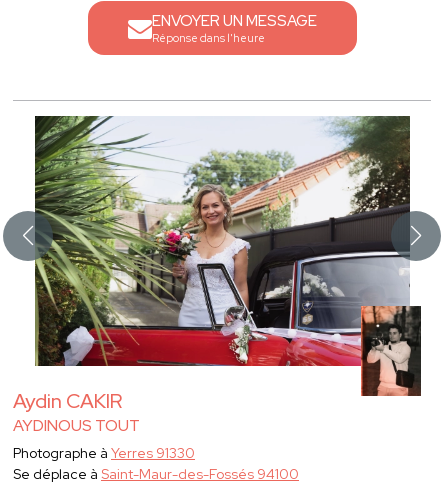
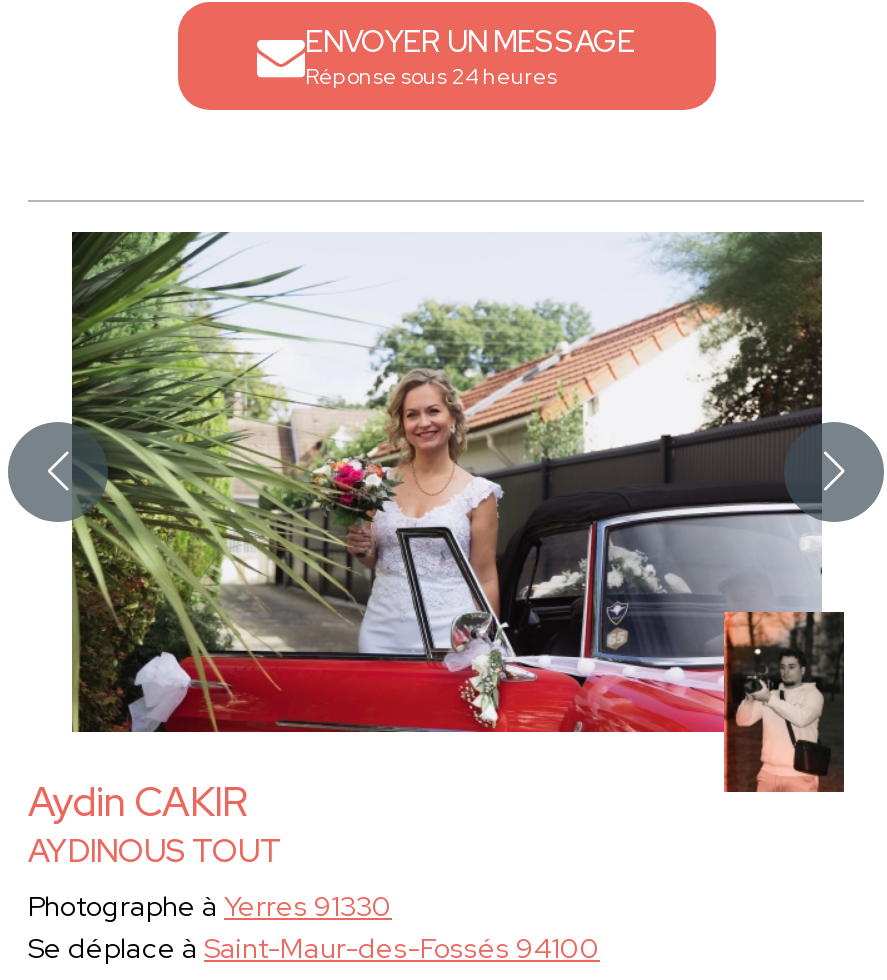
- Réponse dans l'heure
+ Réponse sous 24 heures
